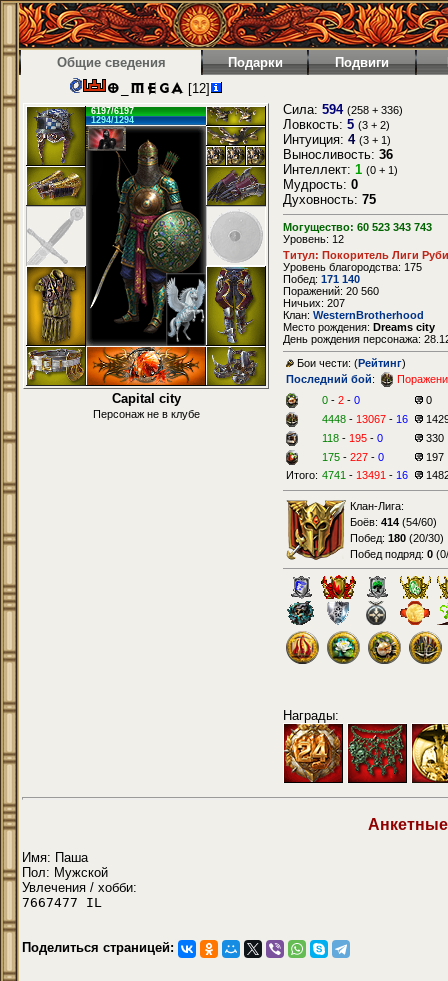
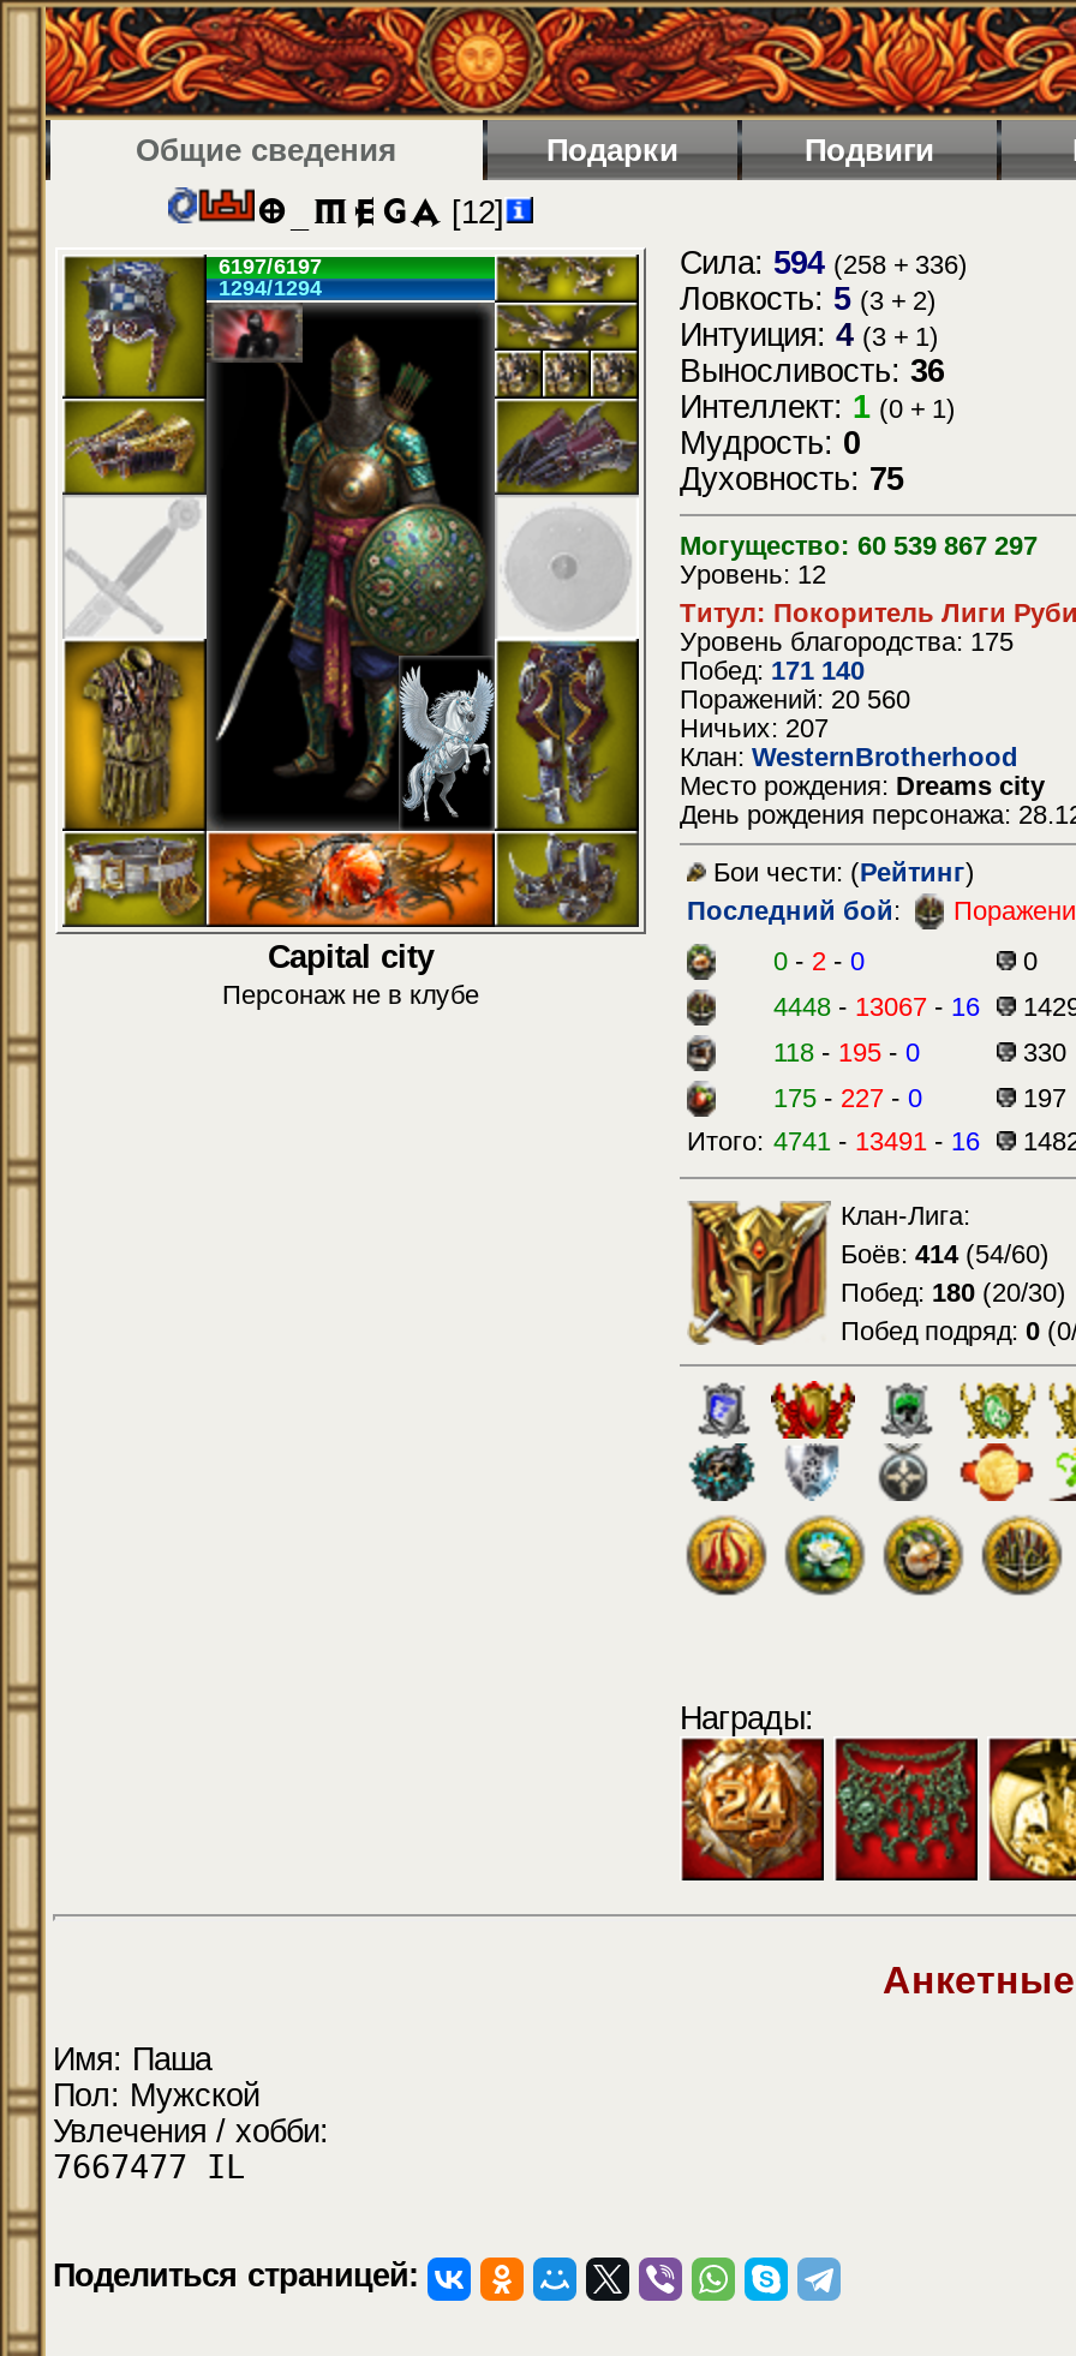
- Могущество: 60 523 343 743
+ Могущество: 60 539 867 297
